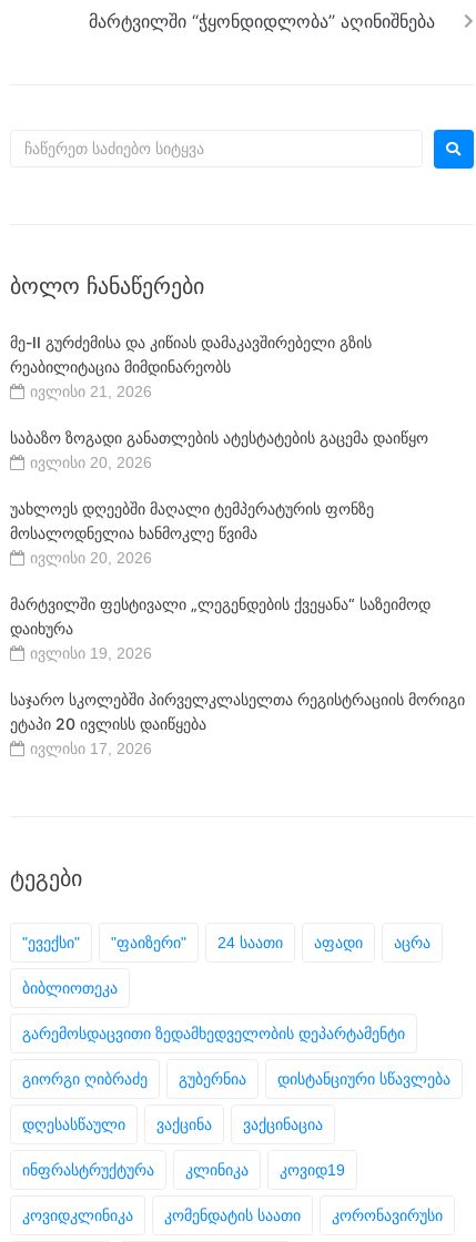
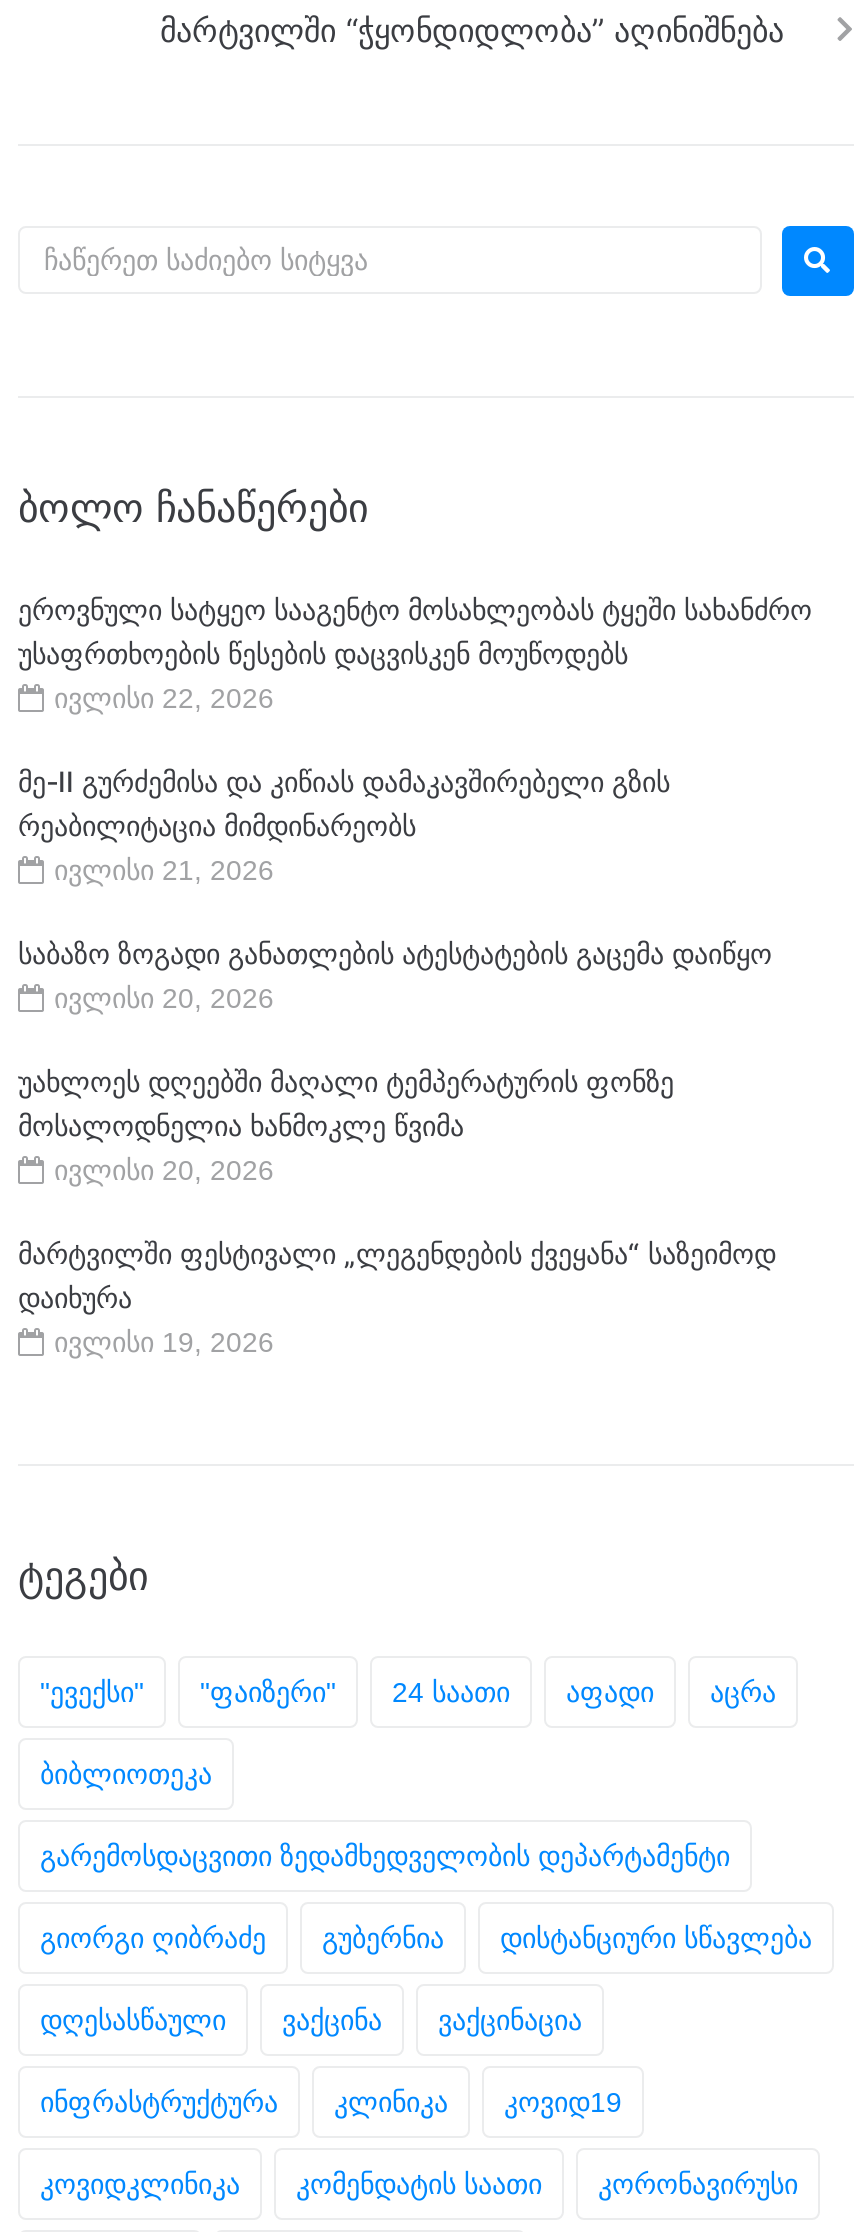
+ ეროვნული სატყეო სააგენტო მოსახლეობას ტყეში სახანძრო
+ უსაფრთხოების წესების დაცვისკენ მოუწოდებს
+ ივლისი 22, 2026

moved down: მე-II გურძემისა და კიწიას დამაკავშირებელი გზის | რეაბილიტაცია მიმდინარეობს | ივლისი 21, 2026 | ... | დაიხურა | ივლისი 19, 2026

- საჯარო სკოლებში პირველკლასელთა რეგისტრაციის მორიგი
- ეტაპი 20 ივლისს დაიწყება
- ივლისი 17, 2026
